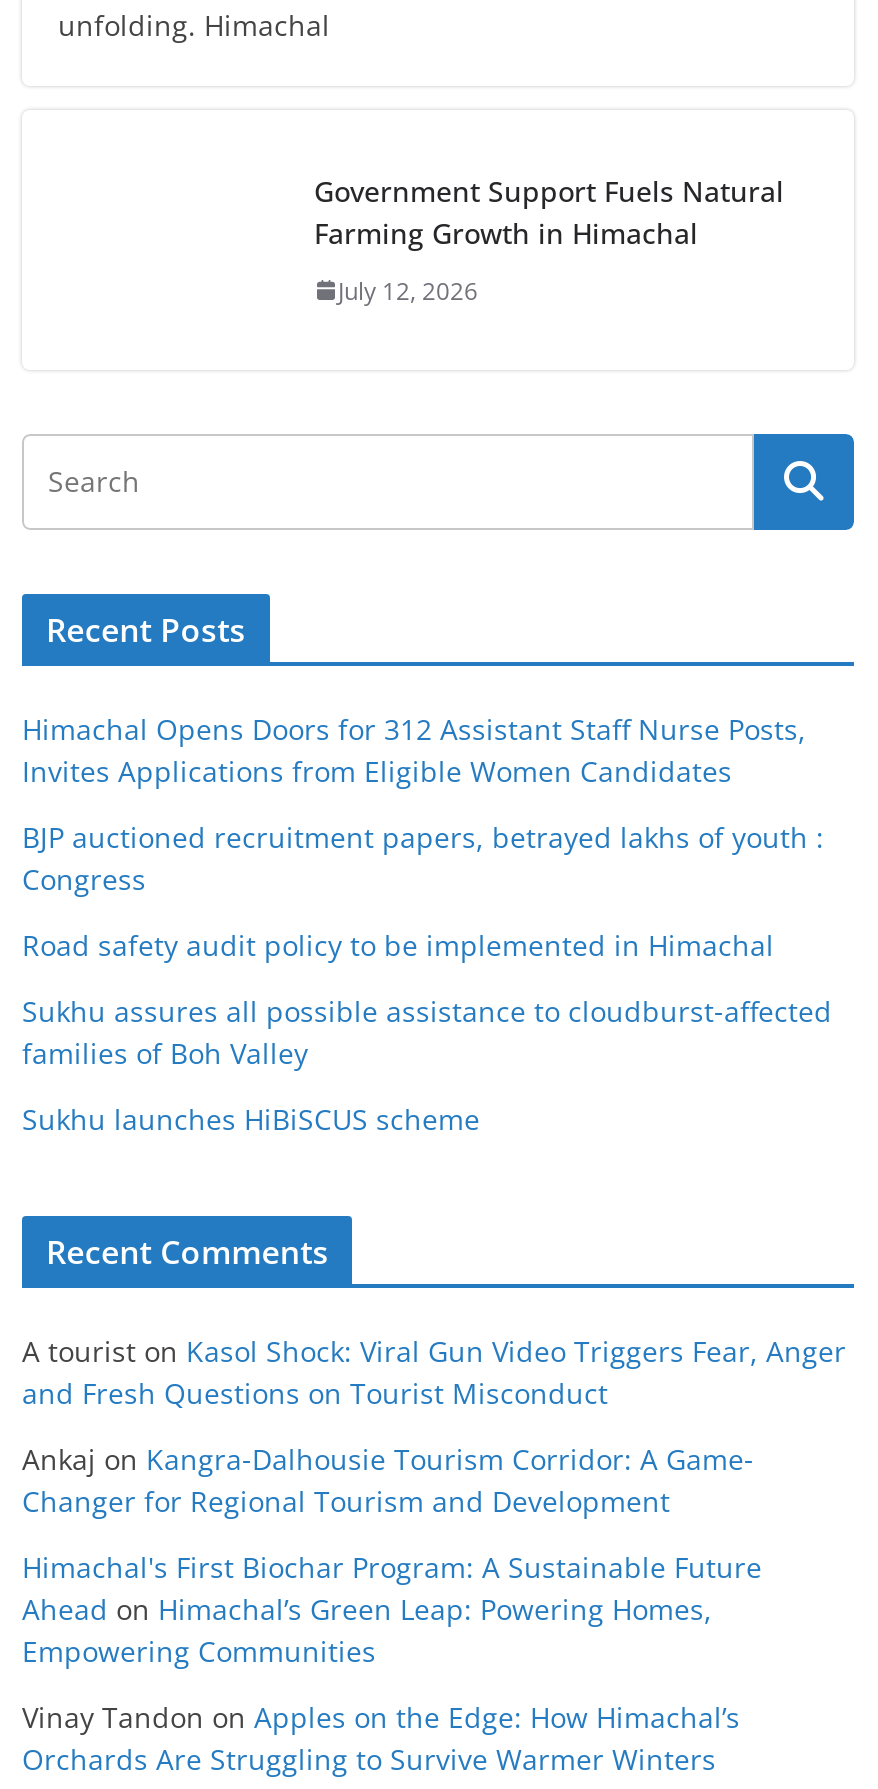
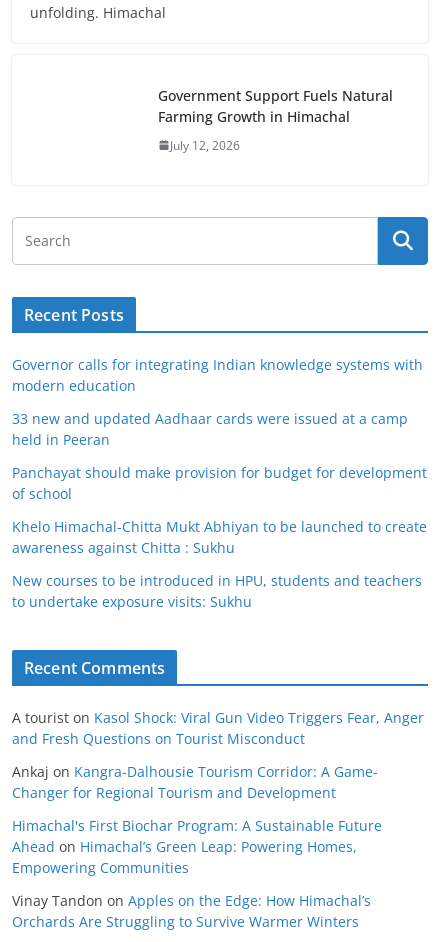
- Himachal Opens Doors for 312 Assistant Staff Nurse Posts,
- Invites Applications from Eligible Women Candidates
+ Governor calls for integrating Indian knowledge systems with
+ modern education

- BJP auctioned recruitment papers, betrayed lakhs of youth :
- Congress
+ 33 new and updated Aadhaar cards were issued at a camp
+ held in Peeran

- Road safety audit policy to be implemented in Himachal
+ Panchayat should make provision for budget for development
+ of school

- Sukhu assures all possible assistance to cloudburst-affected
- families of Boh Valley
+ Khelo Himachal-Chitta Mukt Abhiyan to be launched to create
+ awareness against Chitta : Sukhu

- Sukhu launches HiBiSCUS scheme
+ New courses to be introduced in HPU, students and teachers
+ to undertake exposure visits: Sukhu
